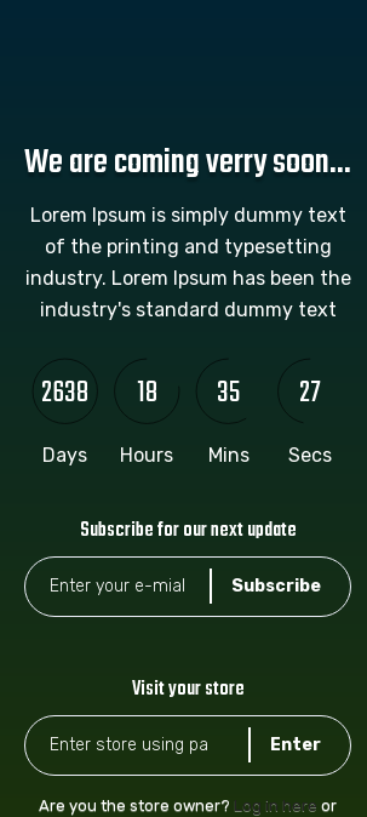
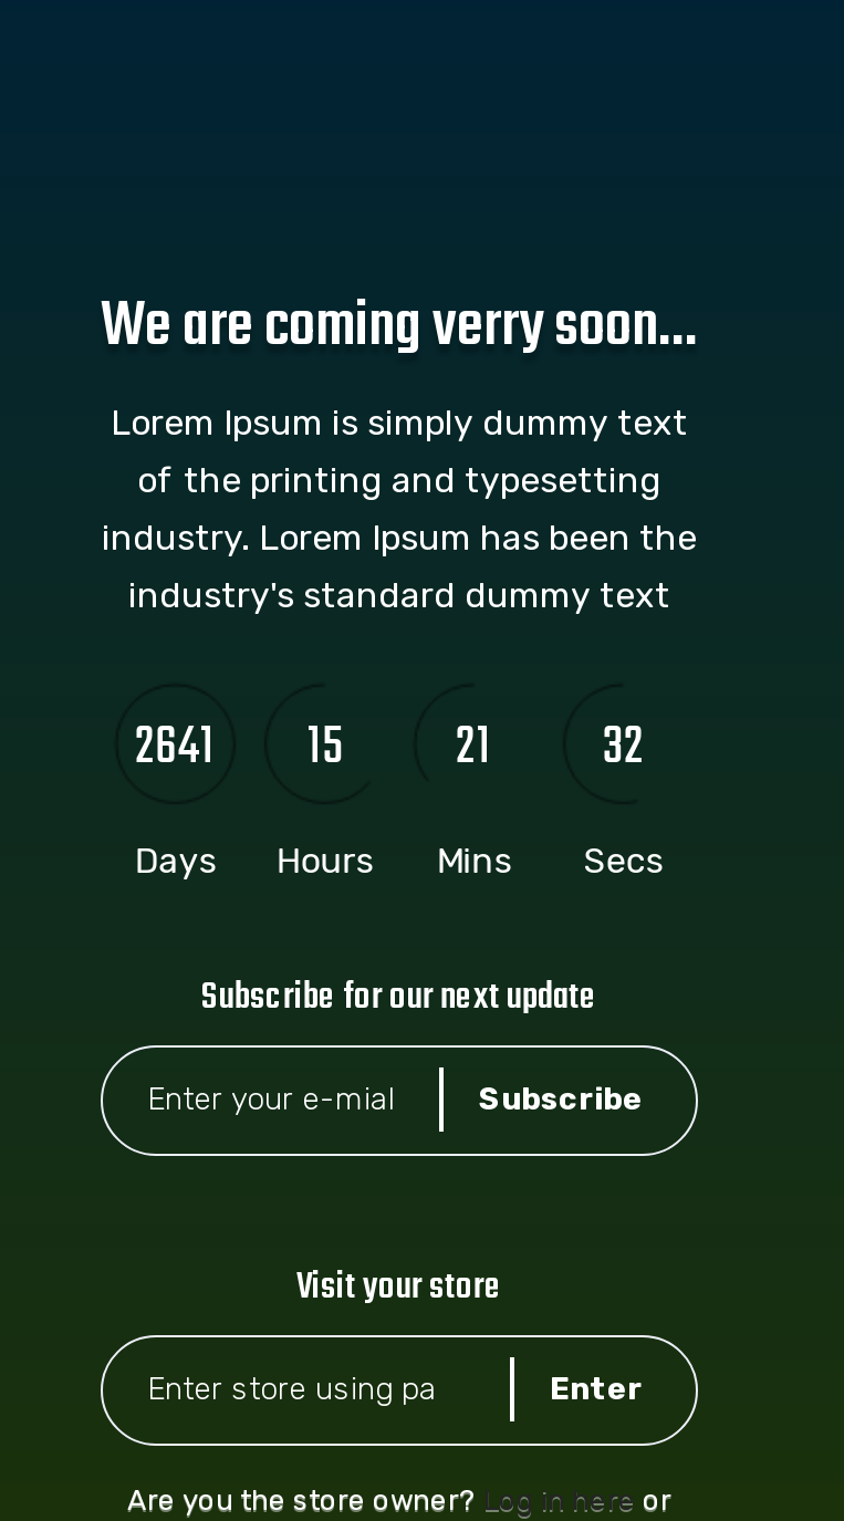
- 2638
+ 2641

- 18
+ 15

- 35
+ 21

- 27
+ 32
